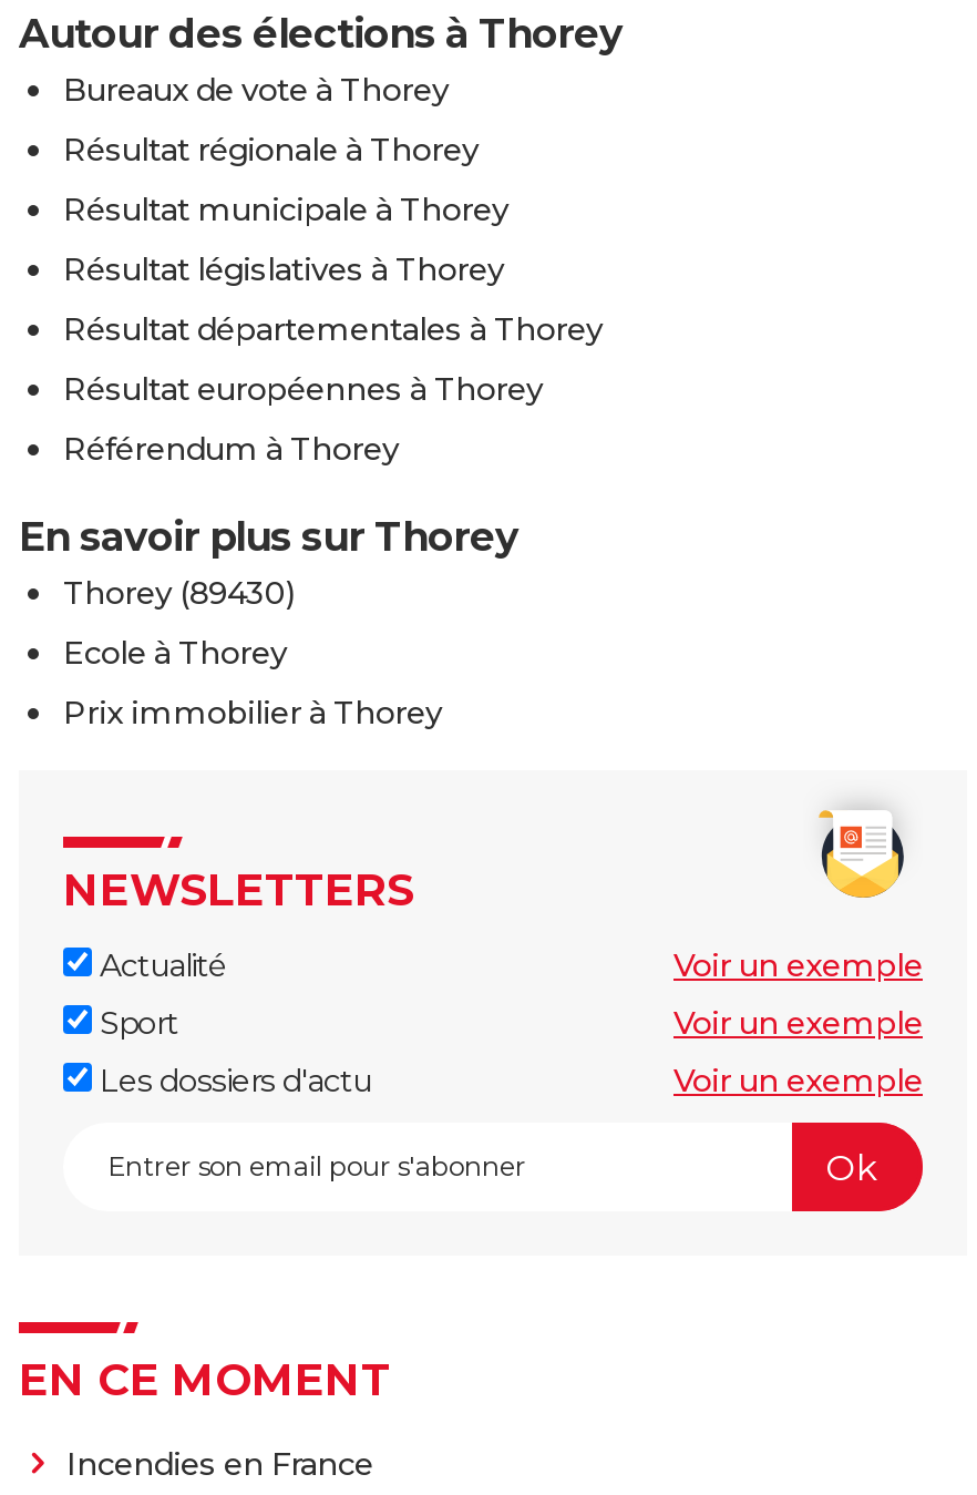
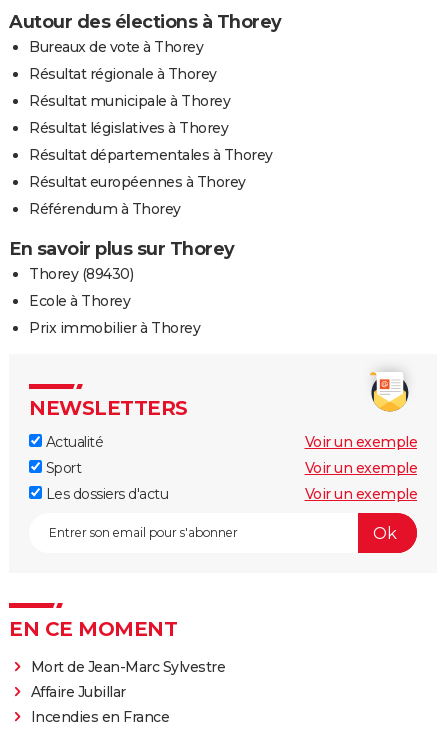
+ Mort de Jean-Marc Sylvestre
+ Affaire Jubillar
